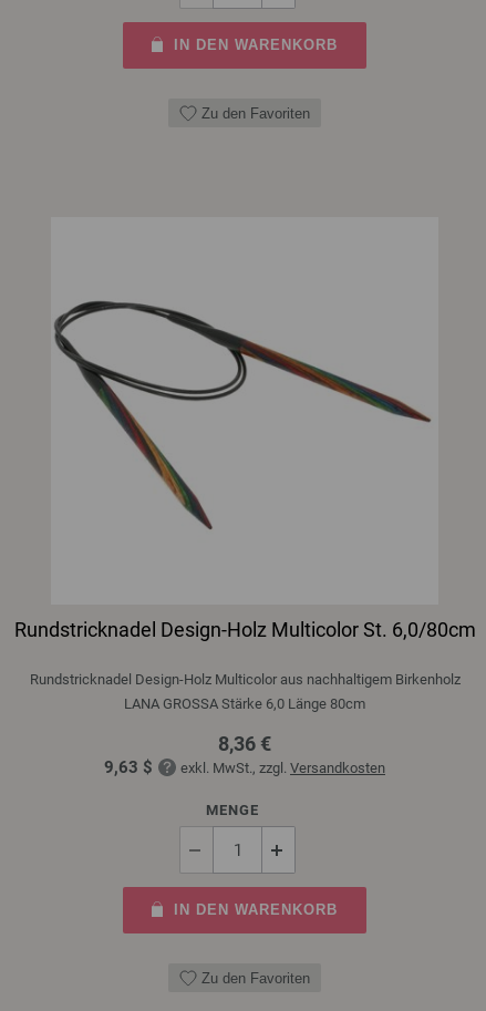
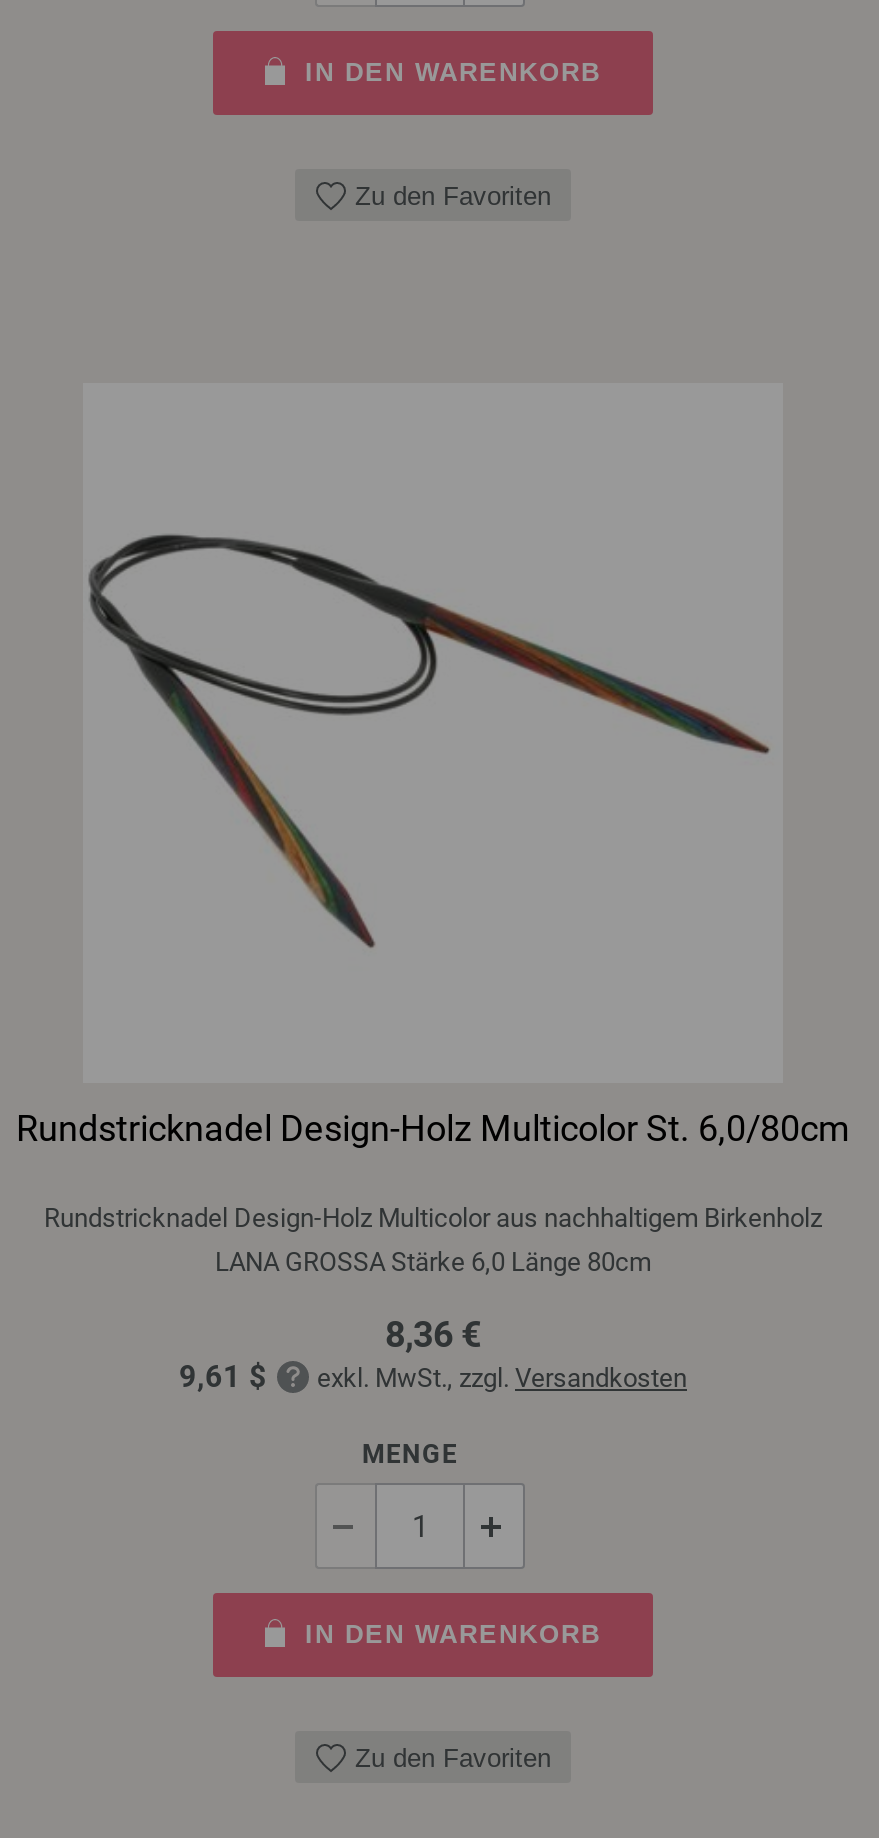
- 9,63 $ exkl. MwSt., zzgl. Versandkosten
+ 9,61 $ exkl. MwSt., zzgl. Versandkosten
